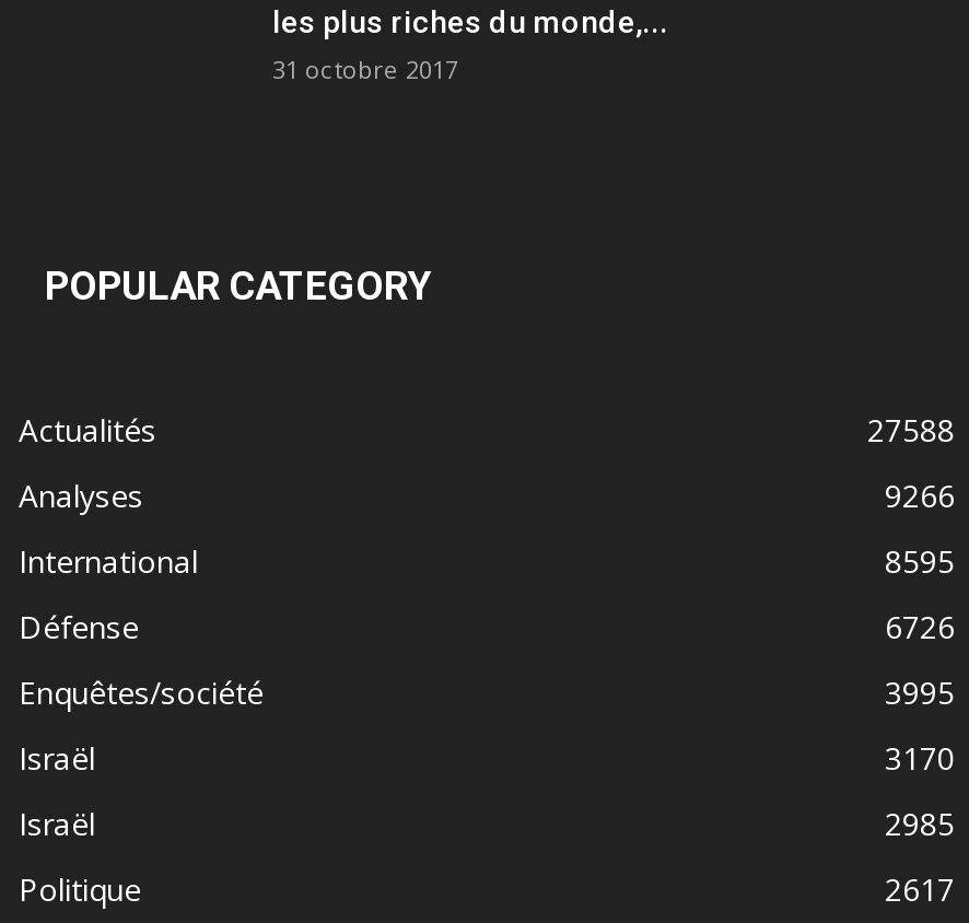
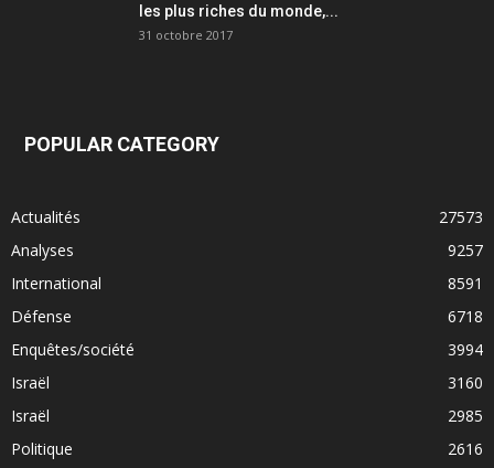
- 27588
+ 27573

- 9266
+ 9257

- 8595
+ 8591

- 6726
+ 6718

- 3995
+ 3994

- 3170
+ 3160

- 2617
+ 2616
